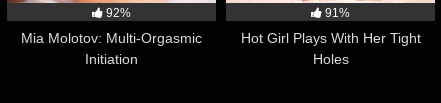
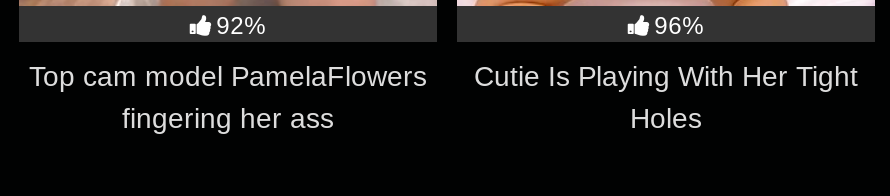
- 91%
+ 96%

- Mia Molotov: Multi-Orgasmic
- Initiation
+ Top cam model PamelaFlowers
+ fingering her ass

- Hot Girl Plays With Her Tight
+ Cutie Is Playing With Her Tight
